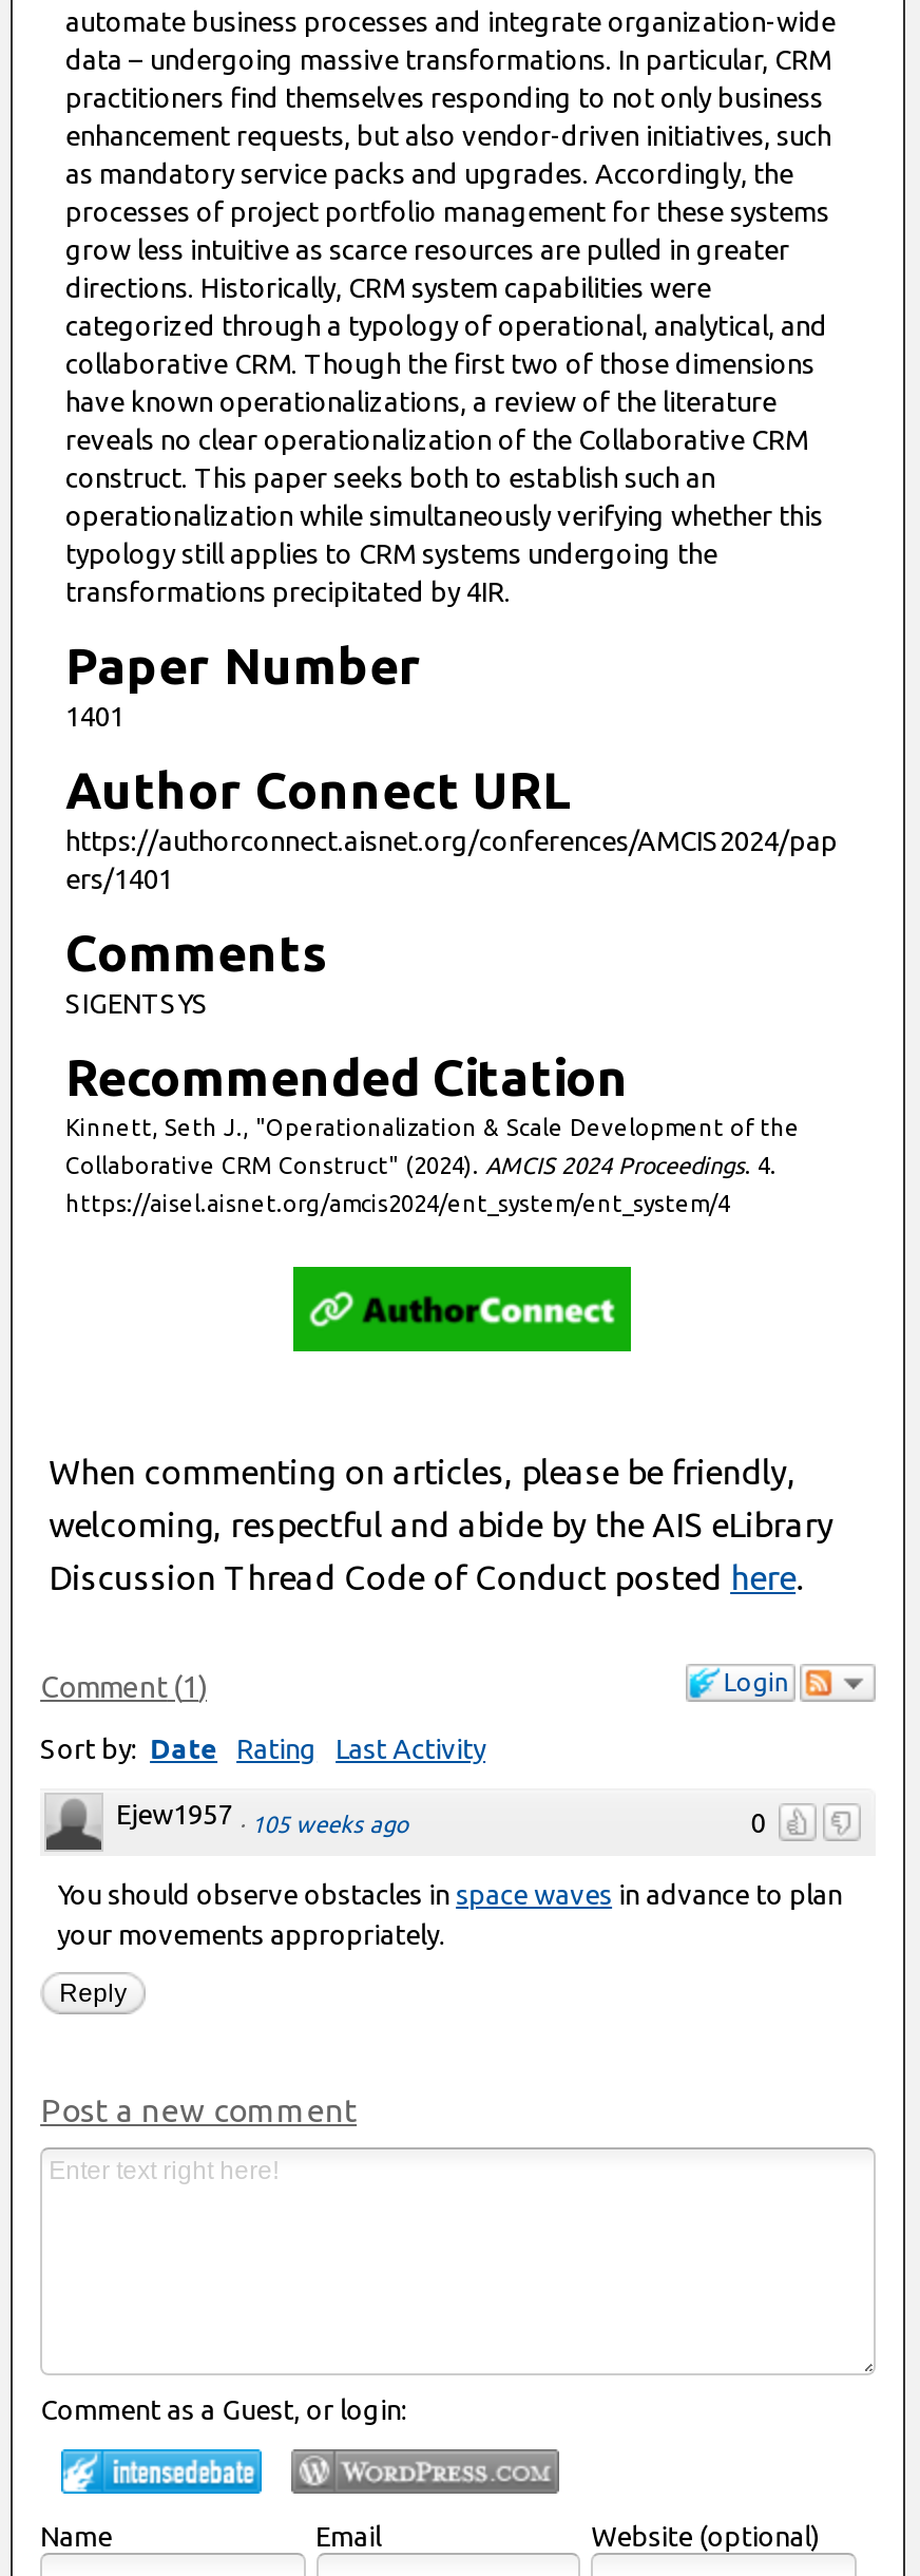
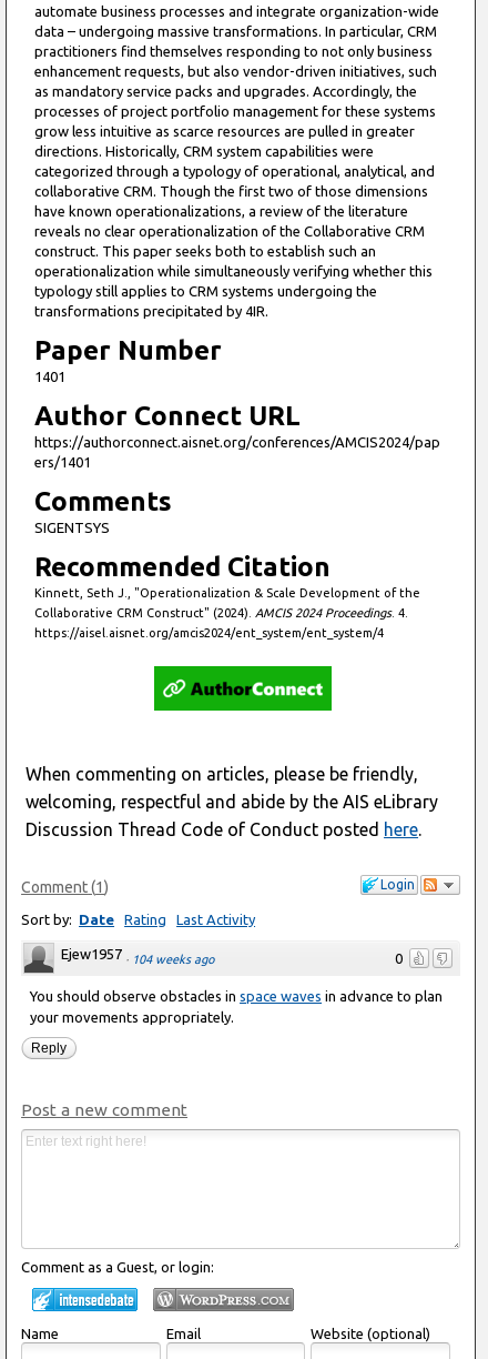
- Ejew1957 · 105 weeks ago
+ Ejew1957 · 104 weeks ago
